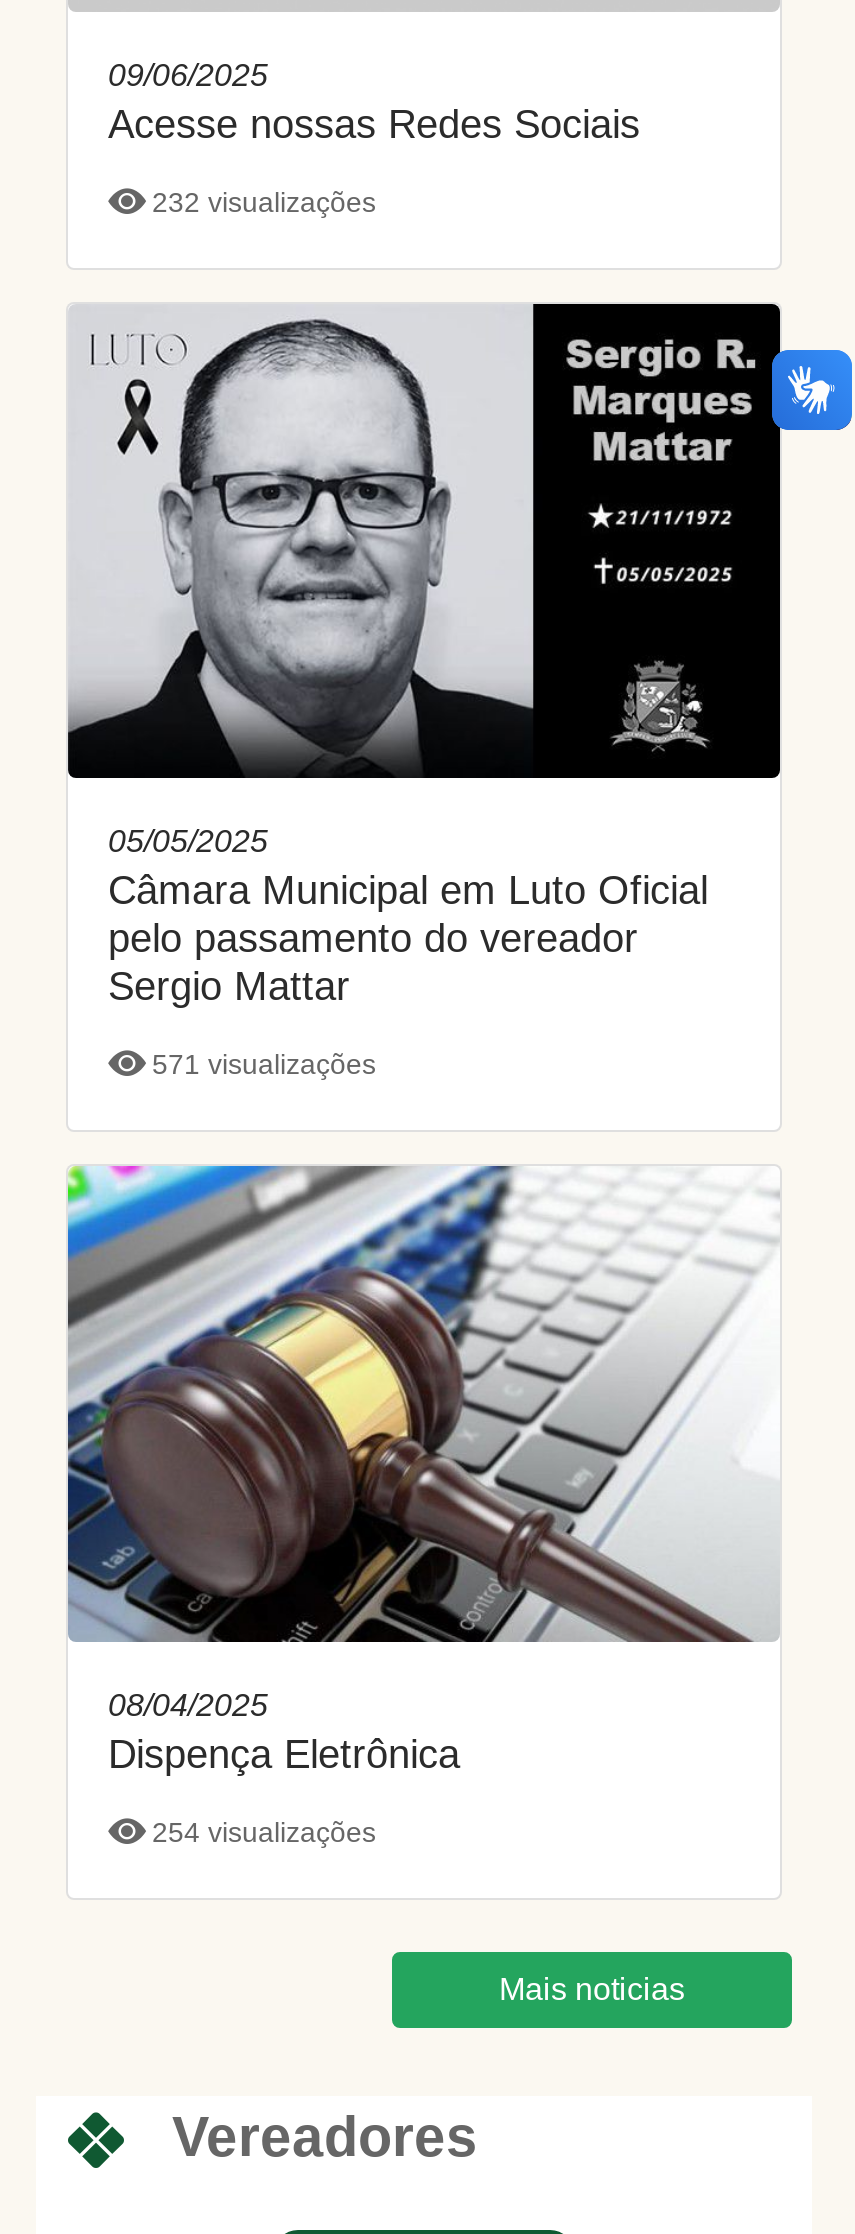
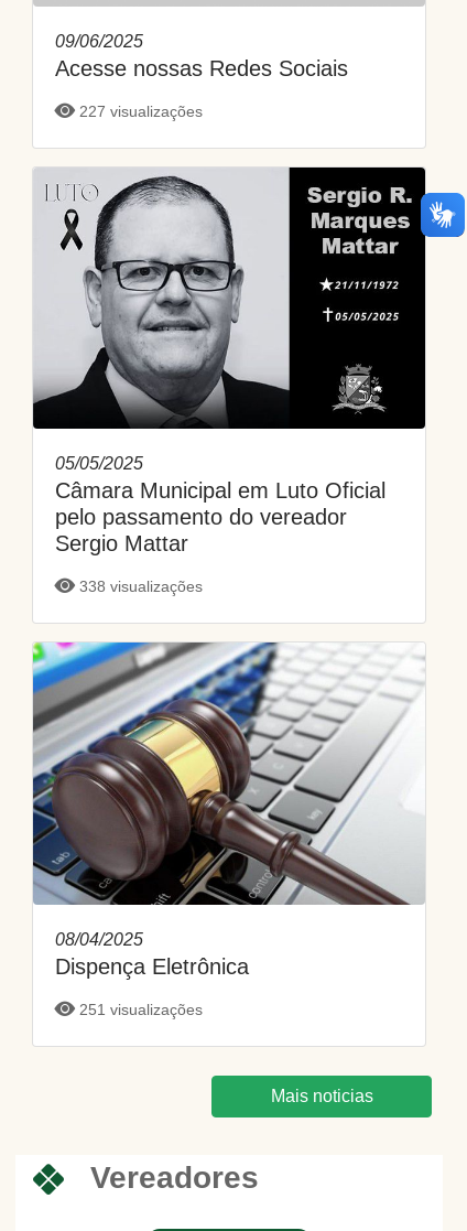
- 232 visualizações
+ 227 visualizações

- 571 visualizações
+ 338 visualizações

- 254 visualizações
+ 251 visualizações
